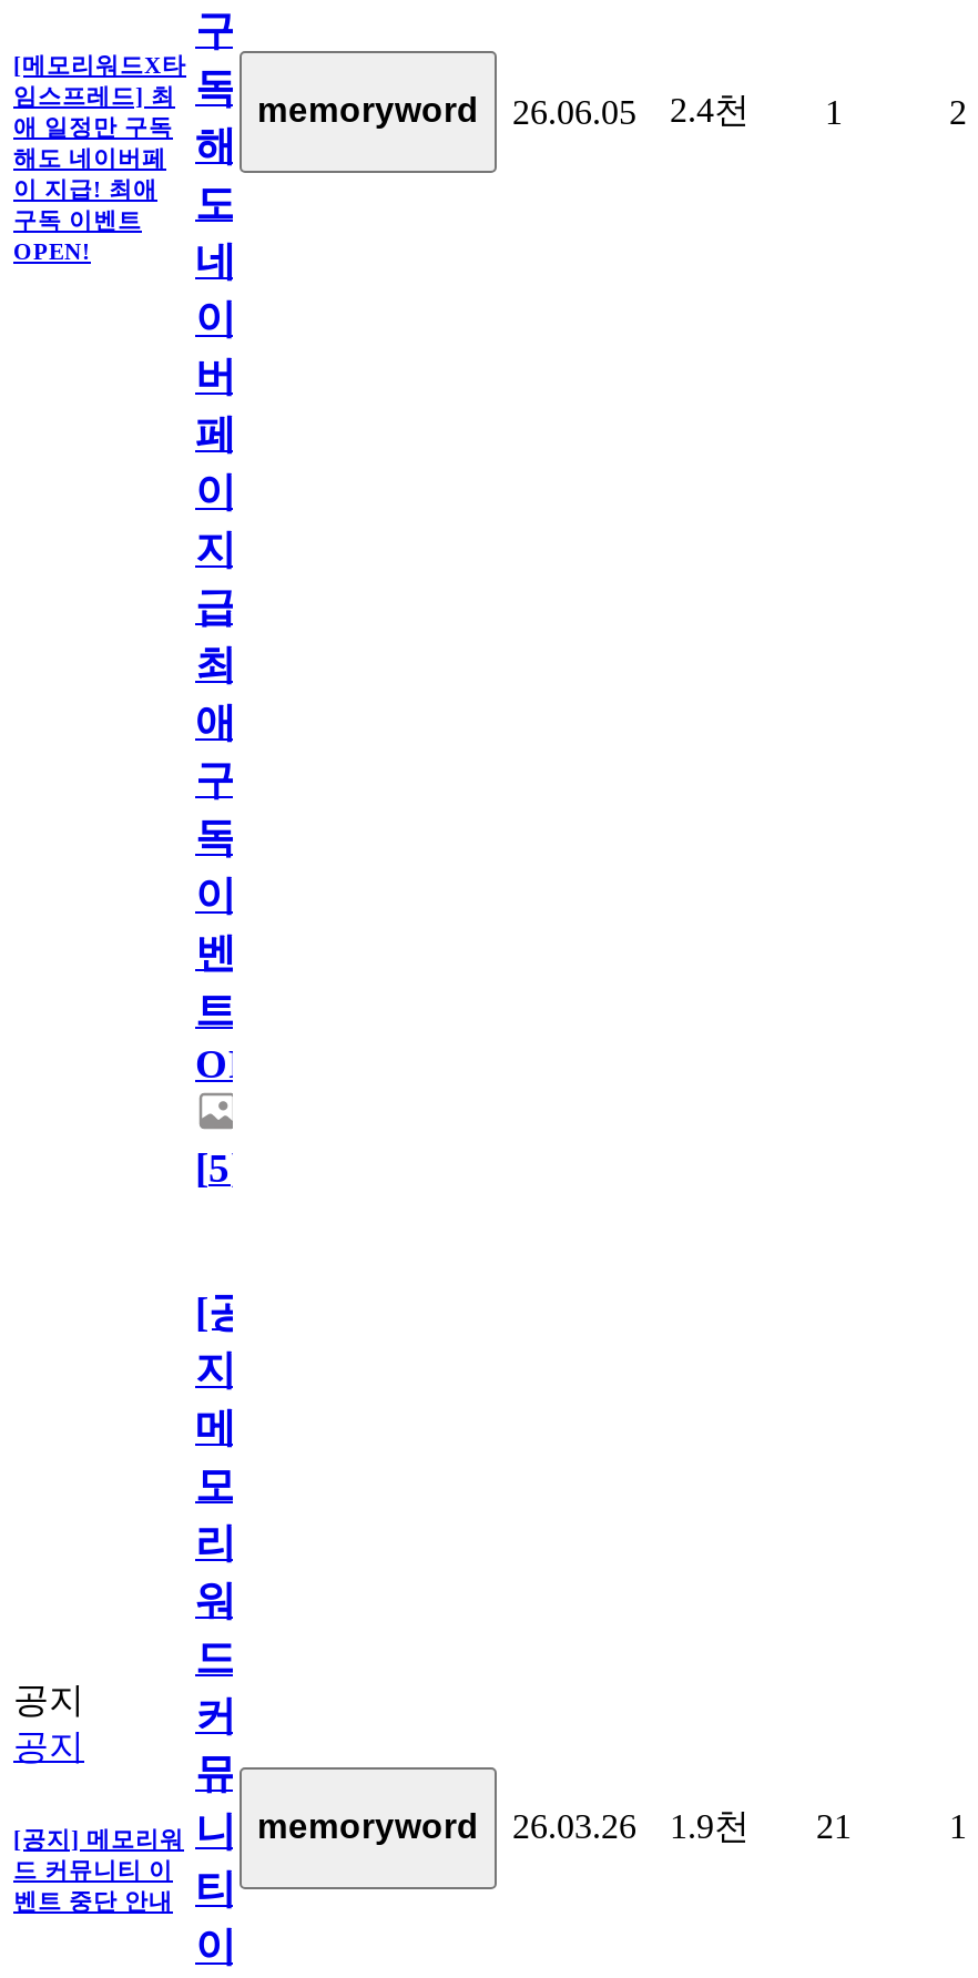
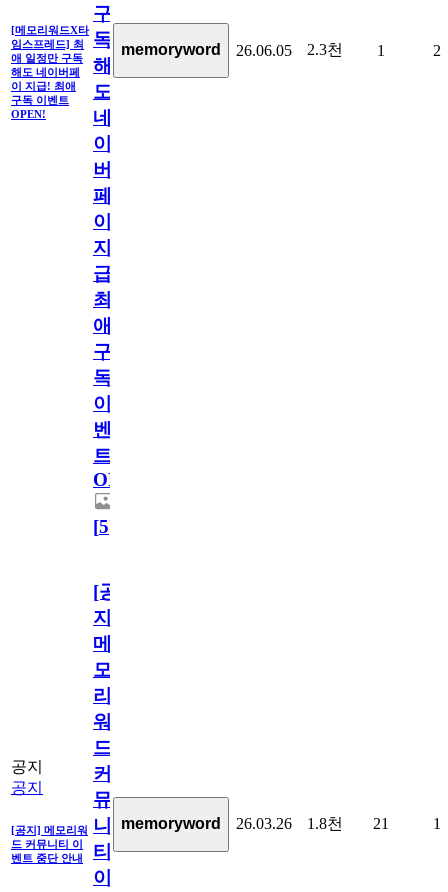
- [메모리워드X타 임스프레드] 최 독 memoryword 26.06.05 2.4천 1
+ [메모리워드X타 임스프레드] 최 독 memoryword 26.06.05 2.3천 1

- 1.9천
+ 1.8천
